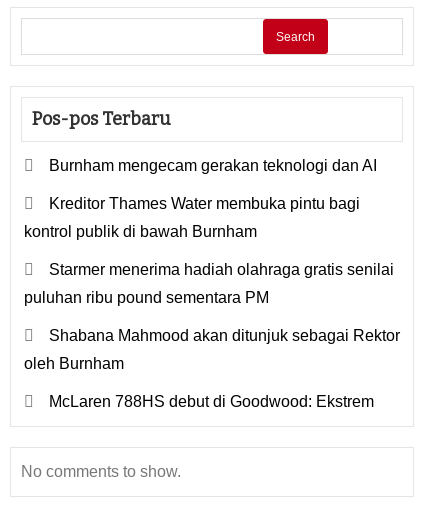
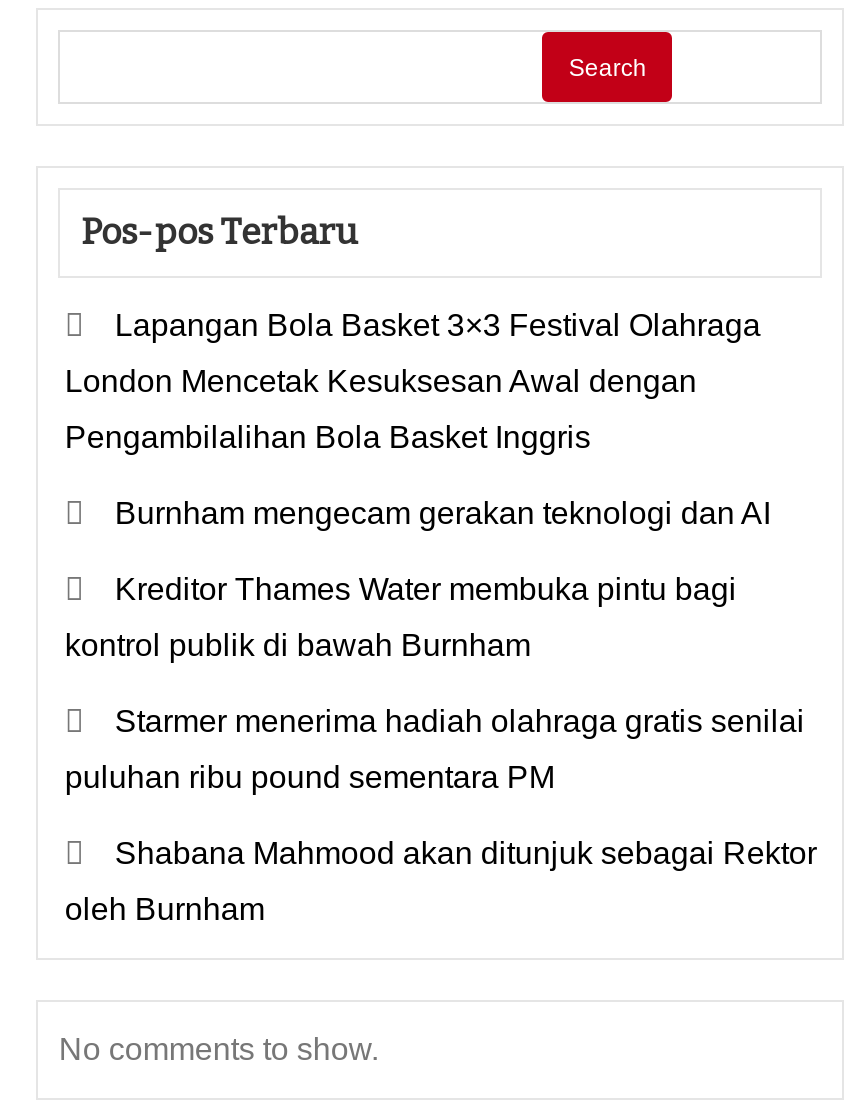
+ Lapangan Bola Basket 3×3 Festival Olahraga
+ London Mencetak Kesuksesan Awal dengan
+ Pengambilalihan Bola Basket Inggris

moved down: Burnham mengecam gerakan teknologi dan AI | Kreditor Thames Water membuka pintu bagi | kontrol publik di bawah Burnham | Starmer menerima hadiah olahraga gratis senilai | puluhan ribu pound sementara PM | Shabana Mahmood akan ditunjuk sebagai Rektor | oleh Burnham

- McLaren 788HS debut di Goodwood: Ekstrem
